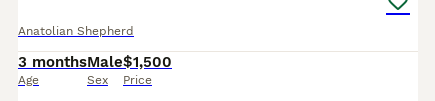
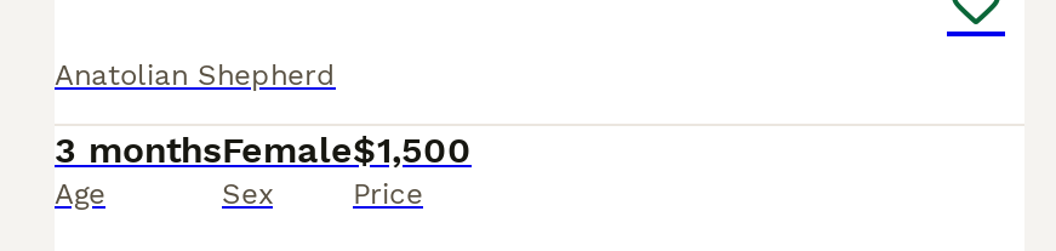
- Male
+ Female
